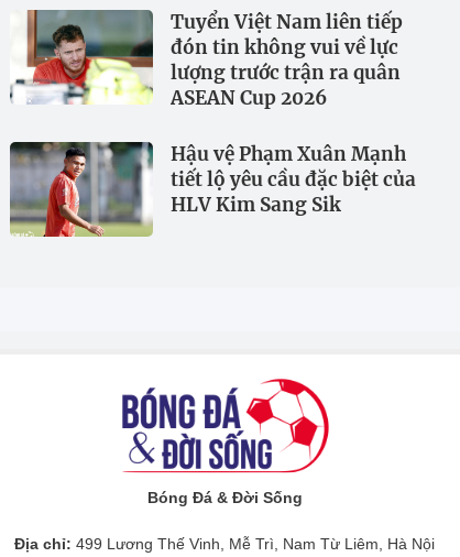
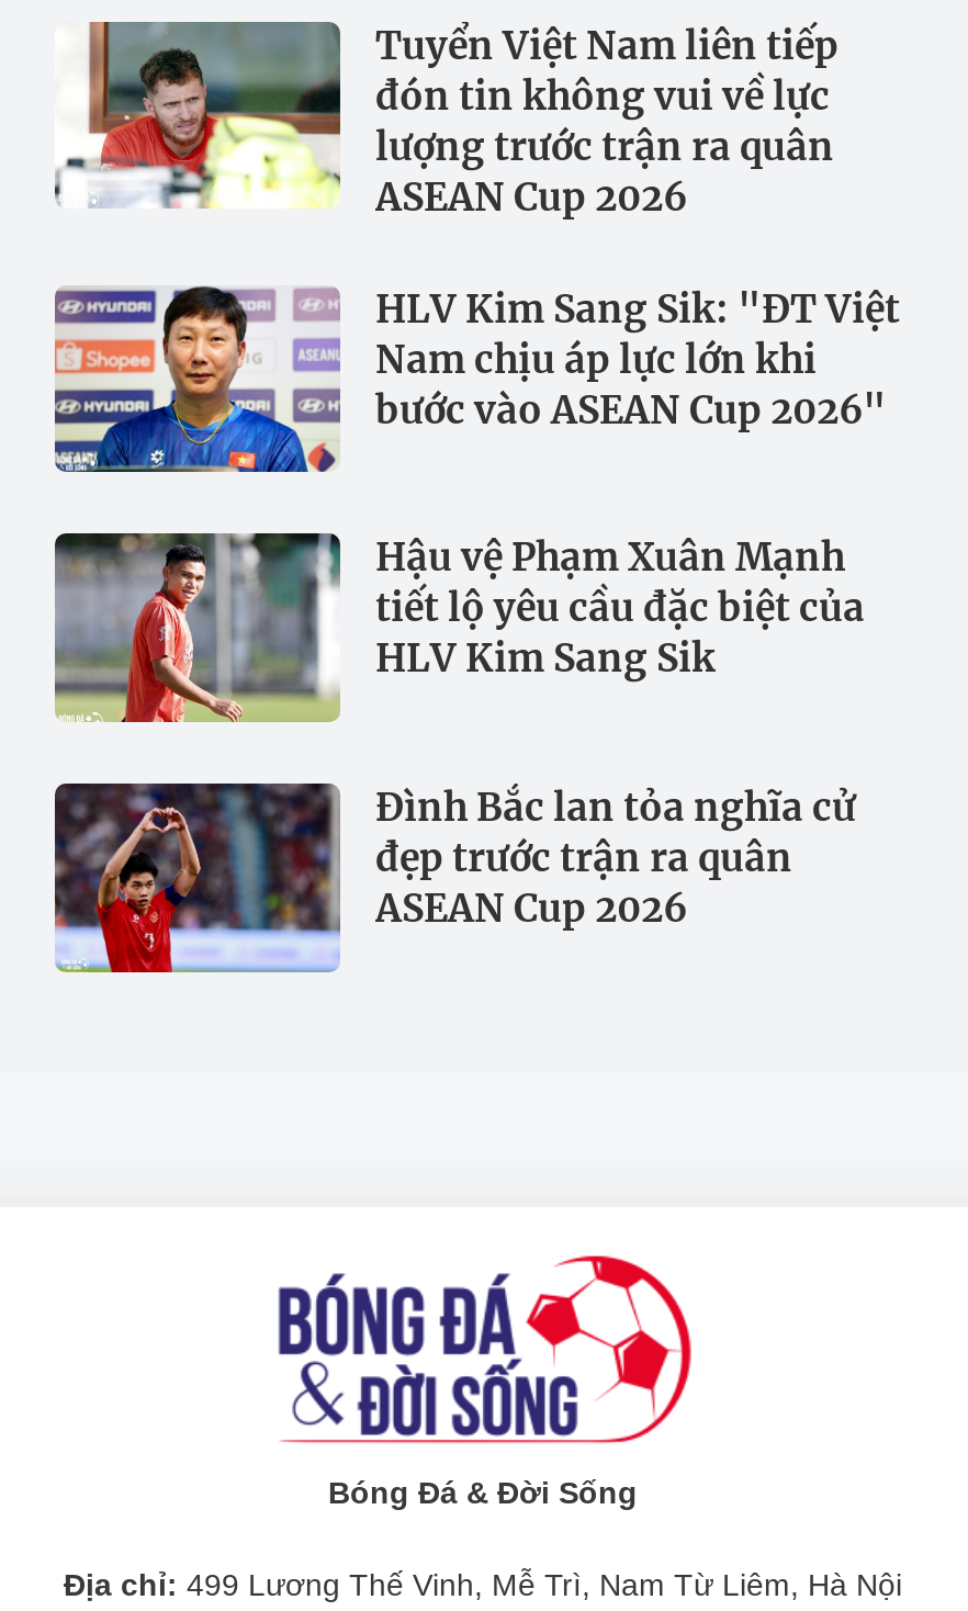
+ [image]
+ HLV Kim Sang Sik: "ĐT Việt
+ Nam chịu áp lực lớn khi
+ bước vào ASEAN Cup 2026"

+ [image]
+ Đình Bắc lan tỏa nghĩa cử
+ đẹp trước trận ra quân
+ ASEAN Cup 2026
